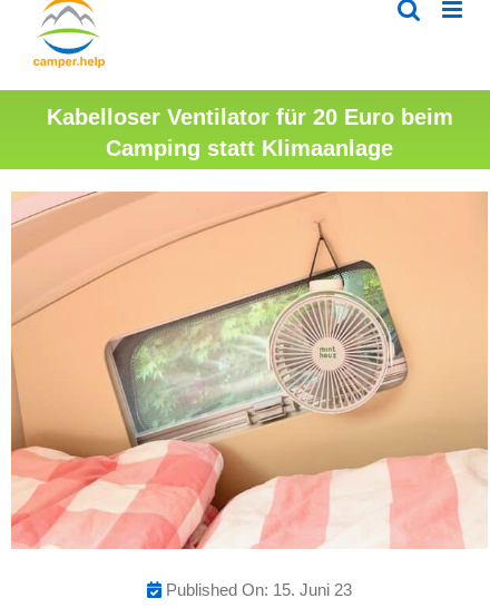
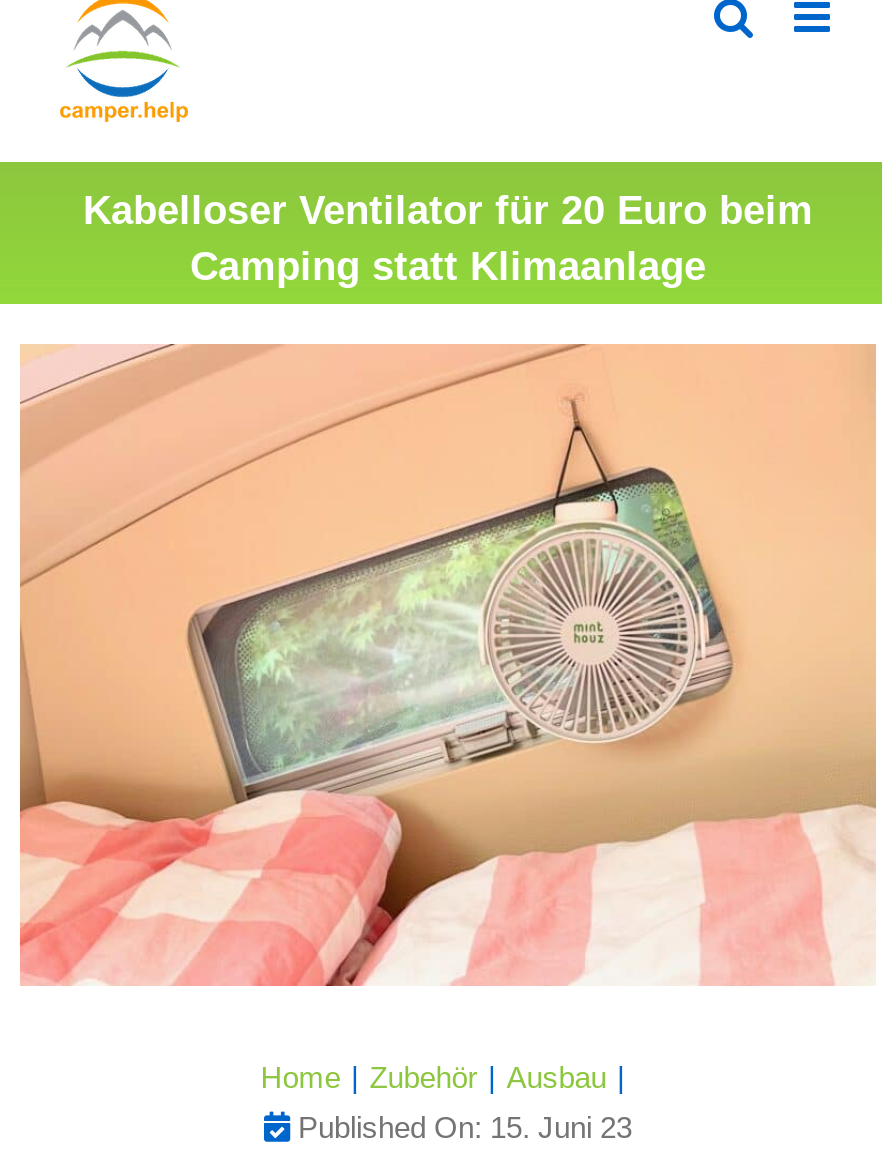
+ Home
+ Zubehör
+ Ausbau
